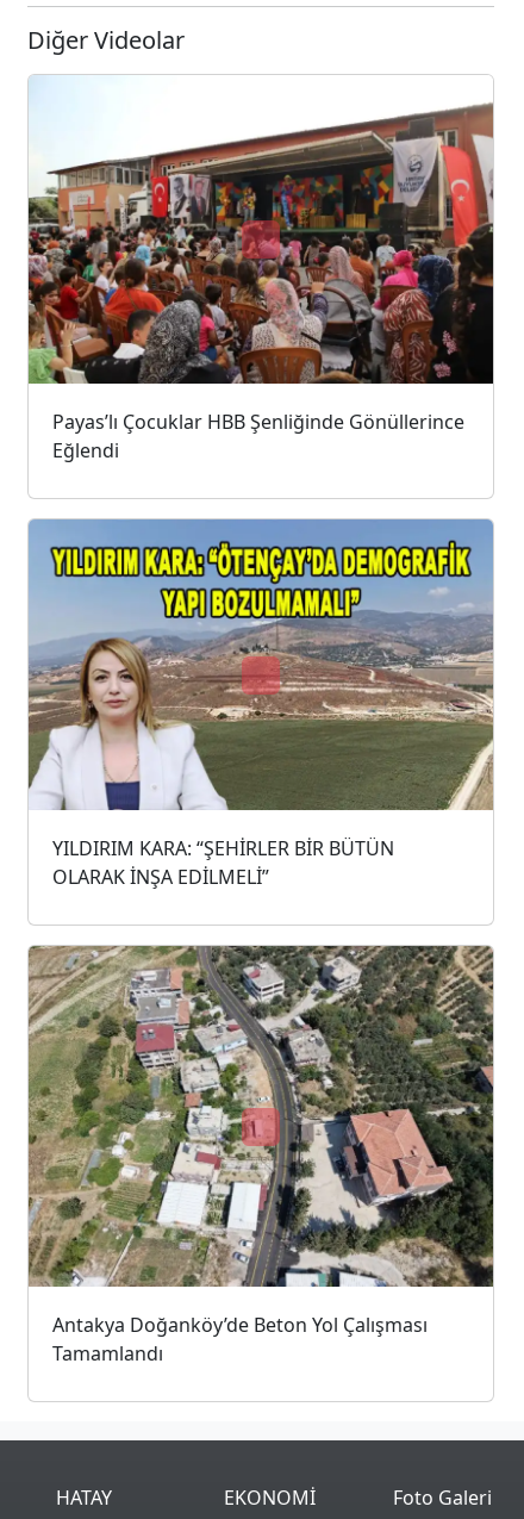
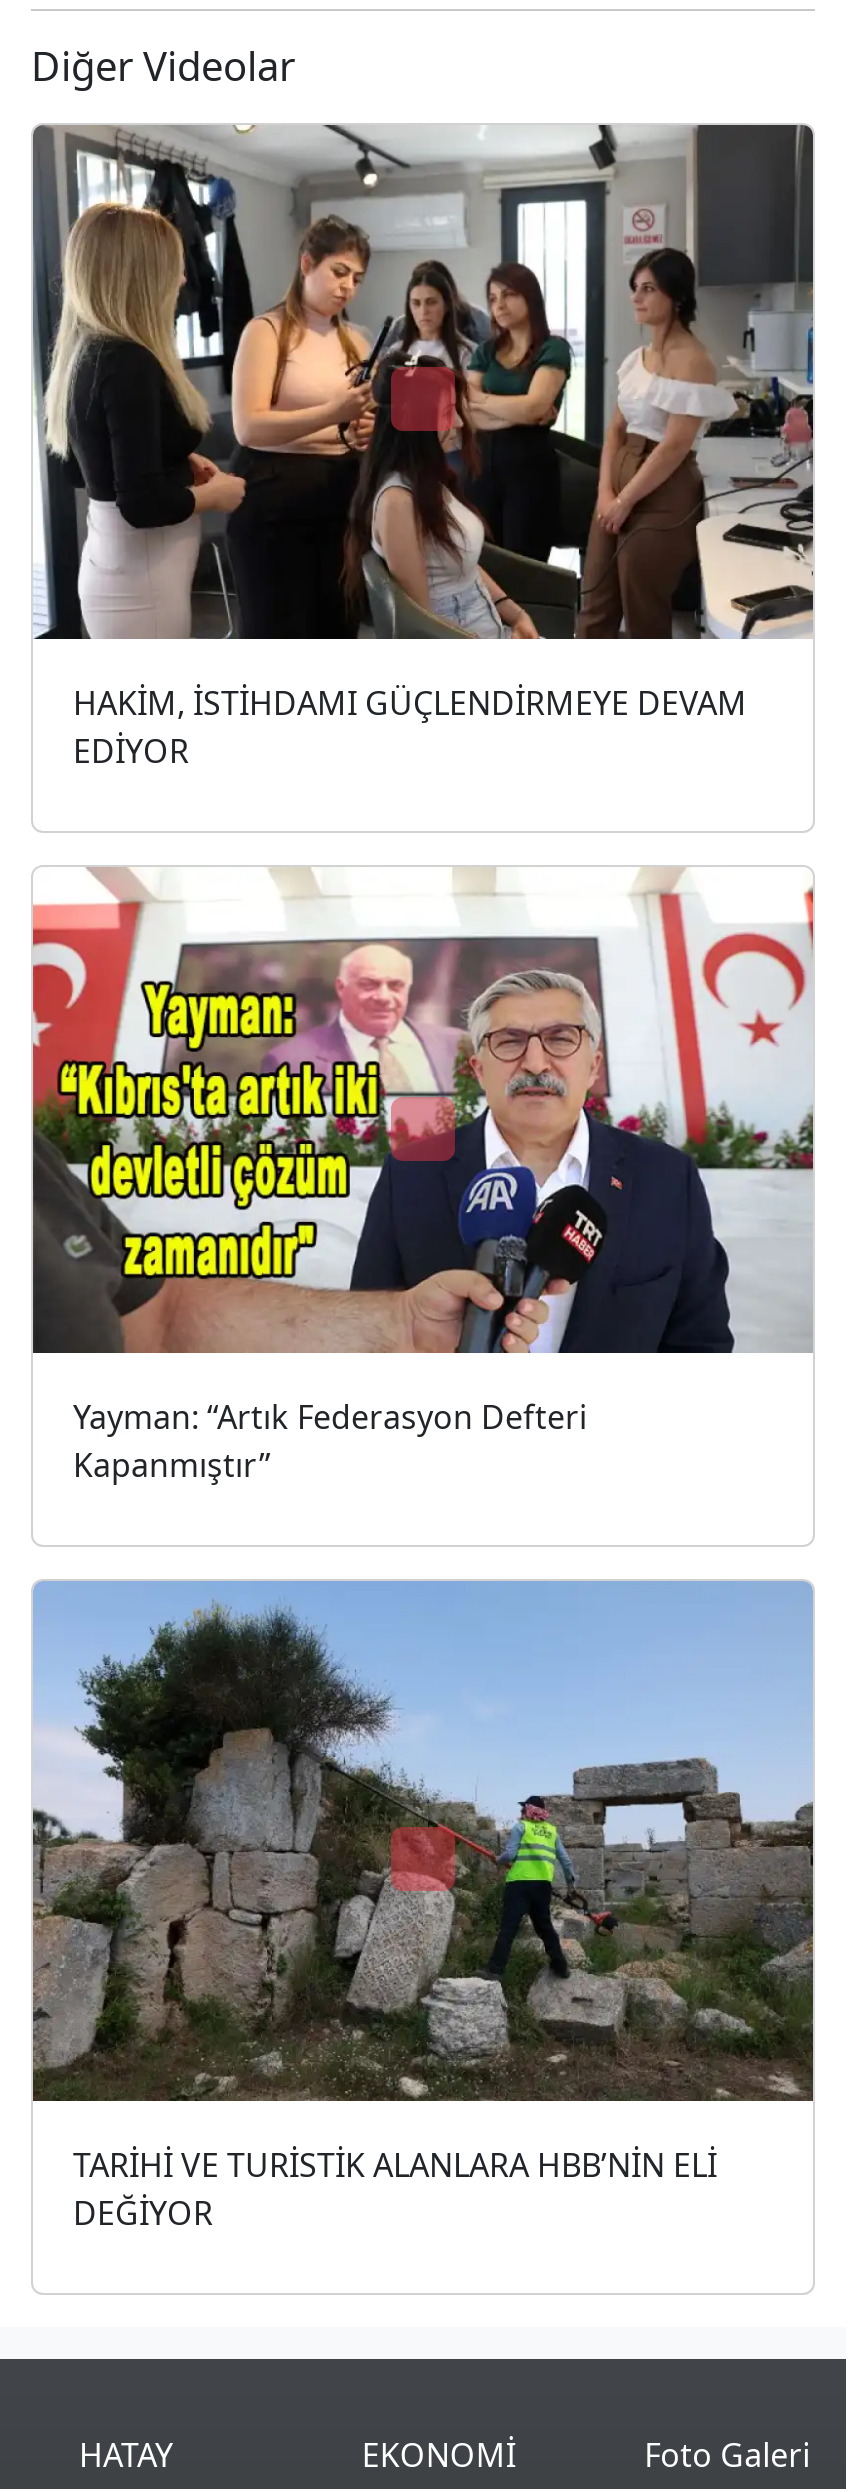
- [image]
- Payas’lı Çocuklar HBB Şenliğinde Gönüllerince
- Eğlendi
+ [image]
+ HAKİM, İSTİHDAMI GÜÇLENDİRMEYE DEVAM
+ EDİYOR

- [image]
- YILDIRIM KARA: “ŞEHİRLER BİR BÜTÜN
- OLARAK İNŞA EDİLMELİ”
+ [image]
+ Yayman: “Artık Federasyon Defteri
+ Kapanmıştır”

- [image]
- Antakya Doğanköy’de Beton Yol Çalışması
- Tamamlandı
+ [image]
+ TARİHİ VE TURİSTİK ALANLARA HBB’NİN ELİ
+ DEĞİYOR
